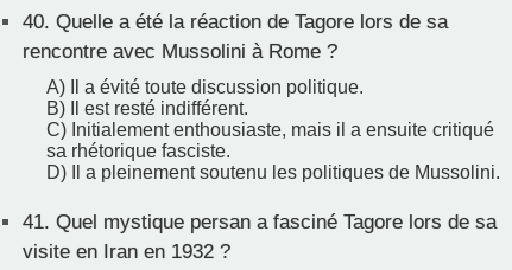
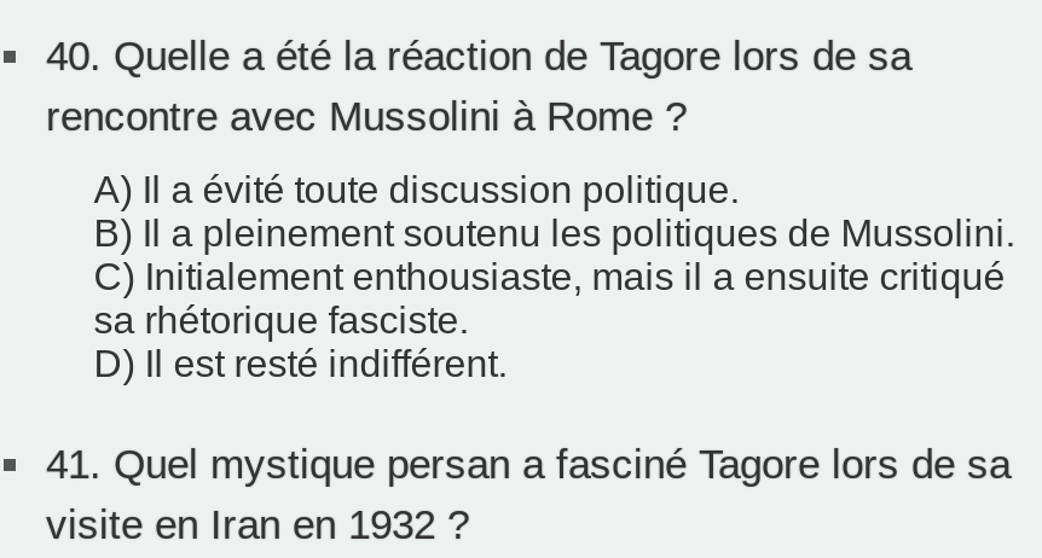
- B) Il est resté indifférent.
+ B) Il a pleinement soutenu les politiques de Mussolini.

- D) Il a pleinement soutenu les politiques de Mussolini.
+ D) Il est resté indifférent.
